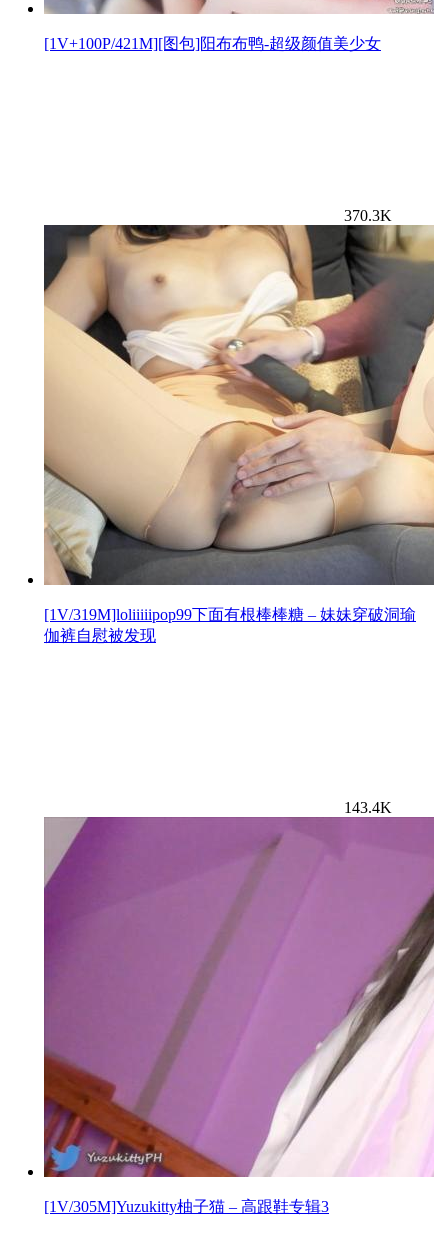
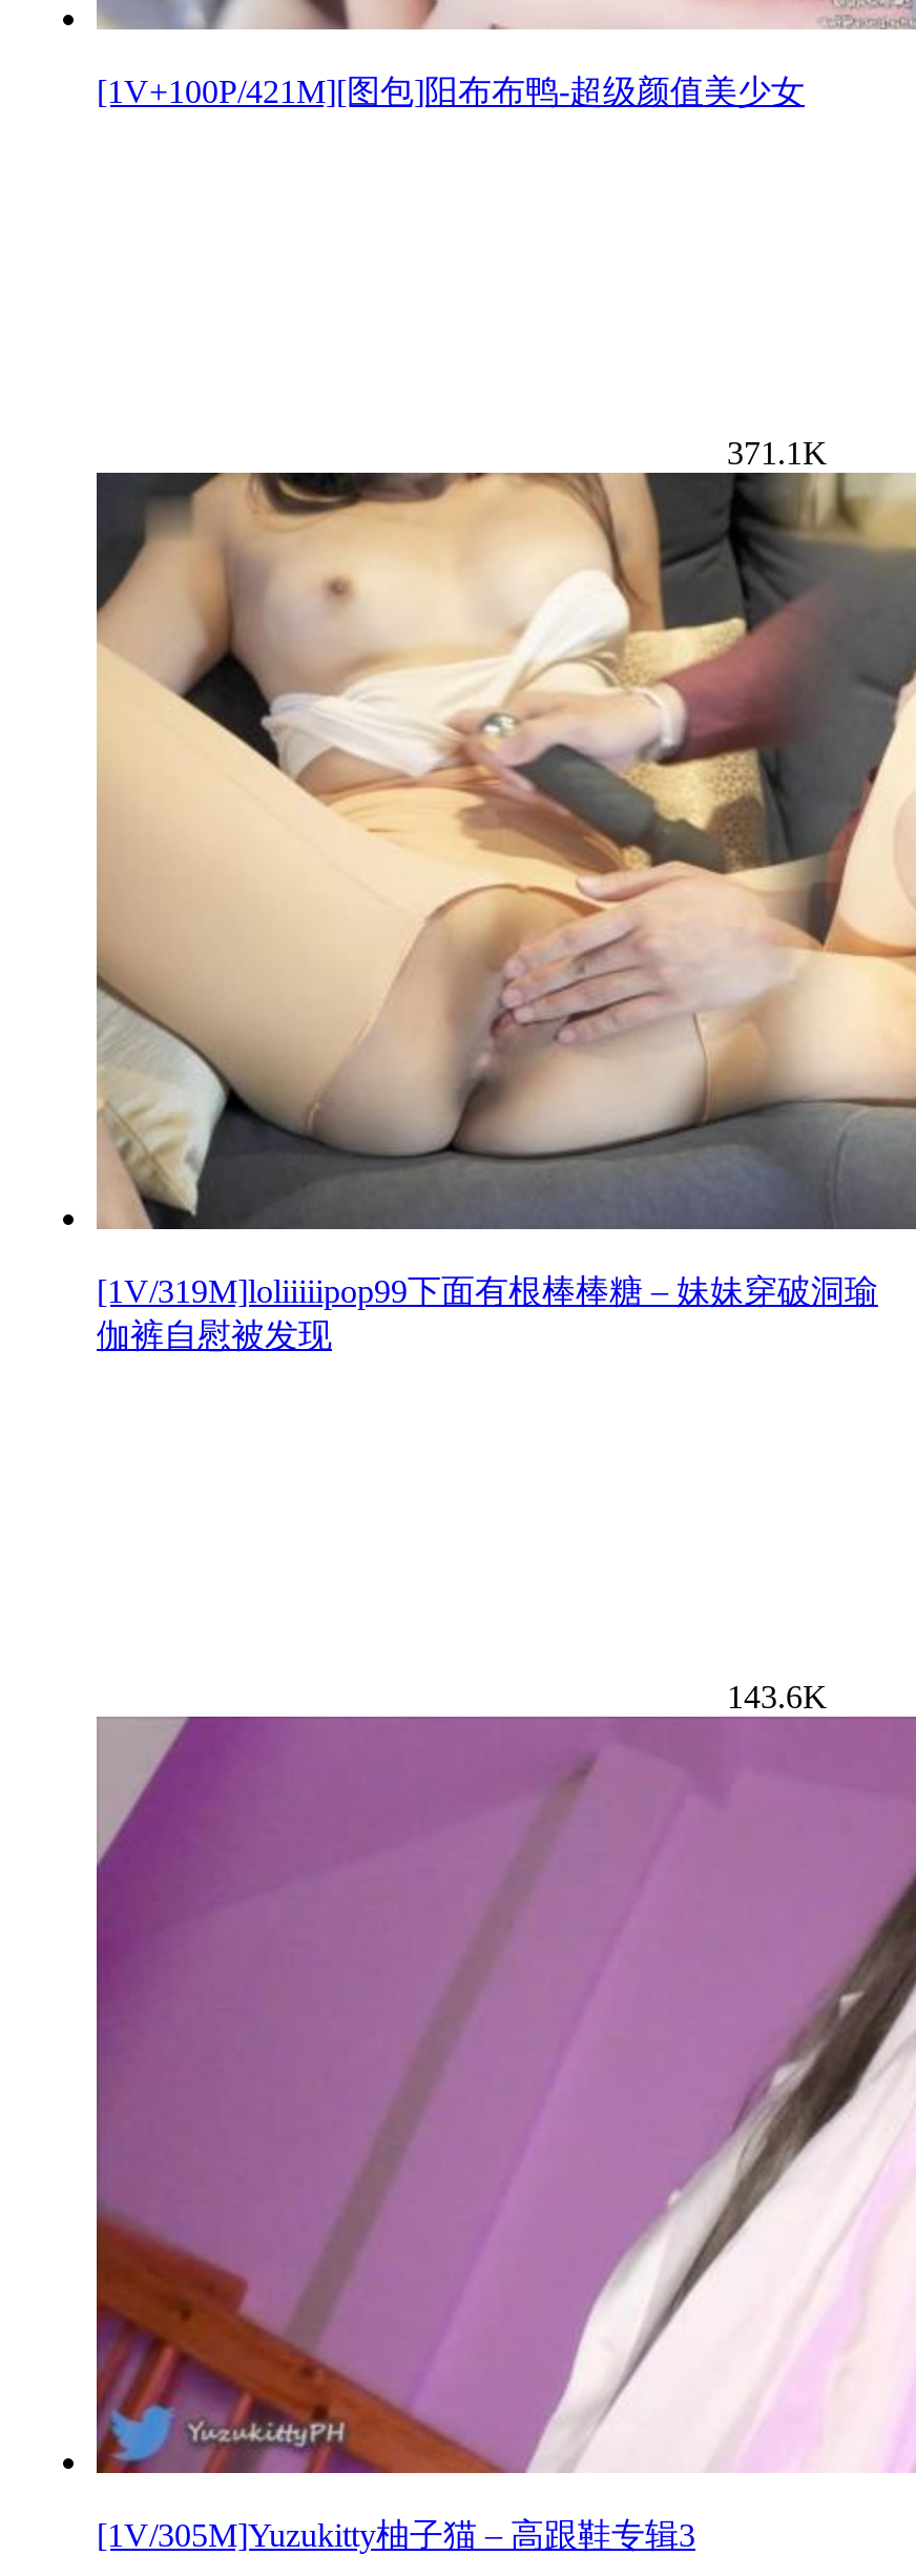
- 370.3K
+ 371.1K

- 143.4K
+ 143.6K
